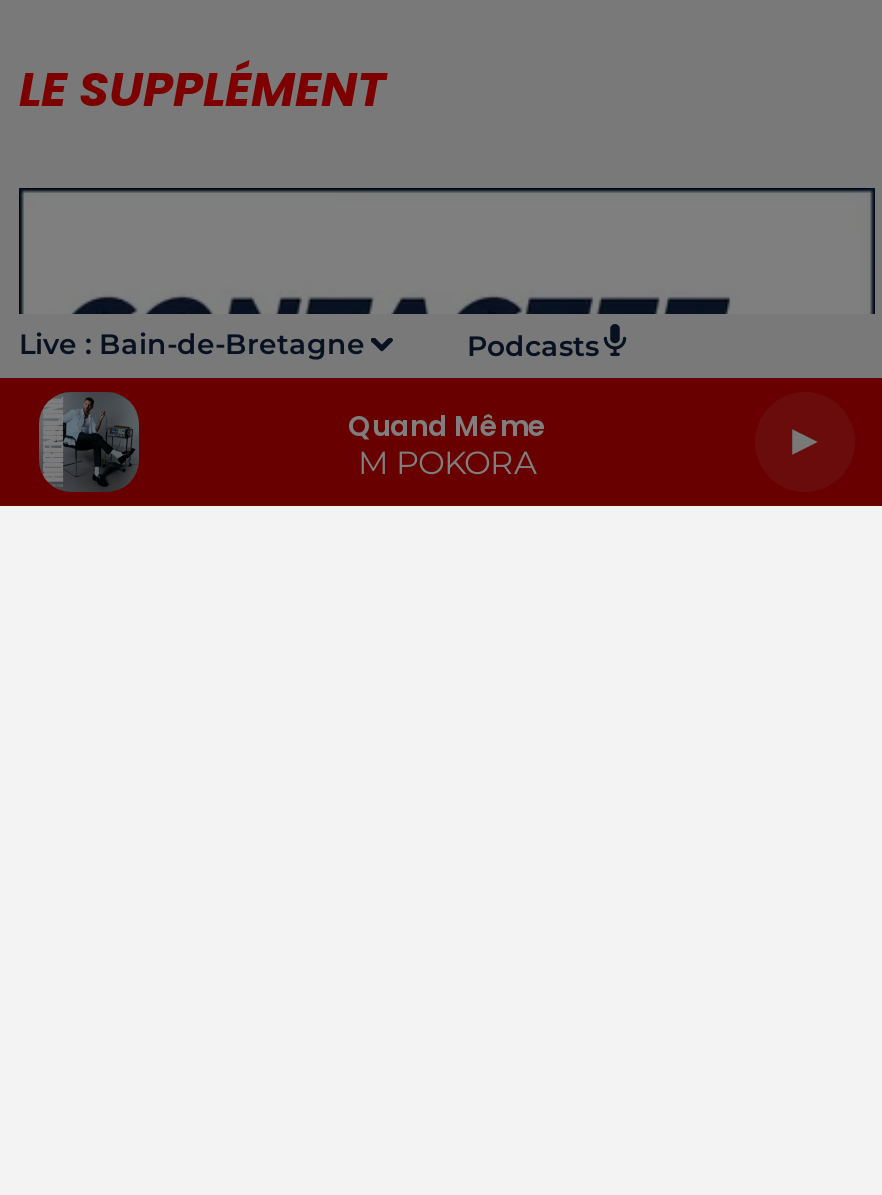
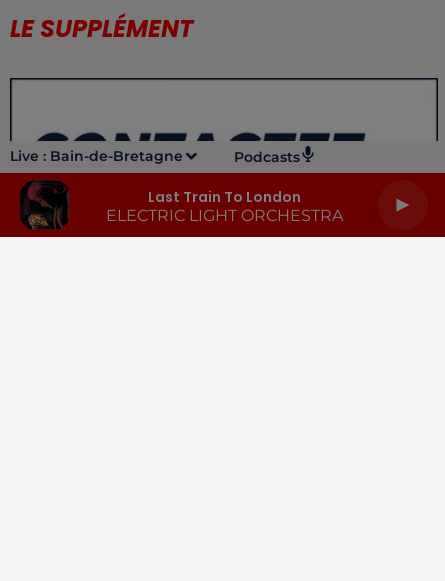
- [image]
+ [image]

- Quand Même
- M POKORA
+ Last Train To London
+ ELECTRIC LIGHT ORCHESTRA
